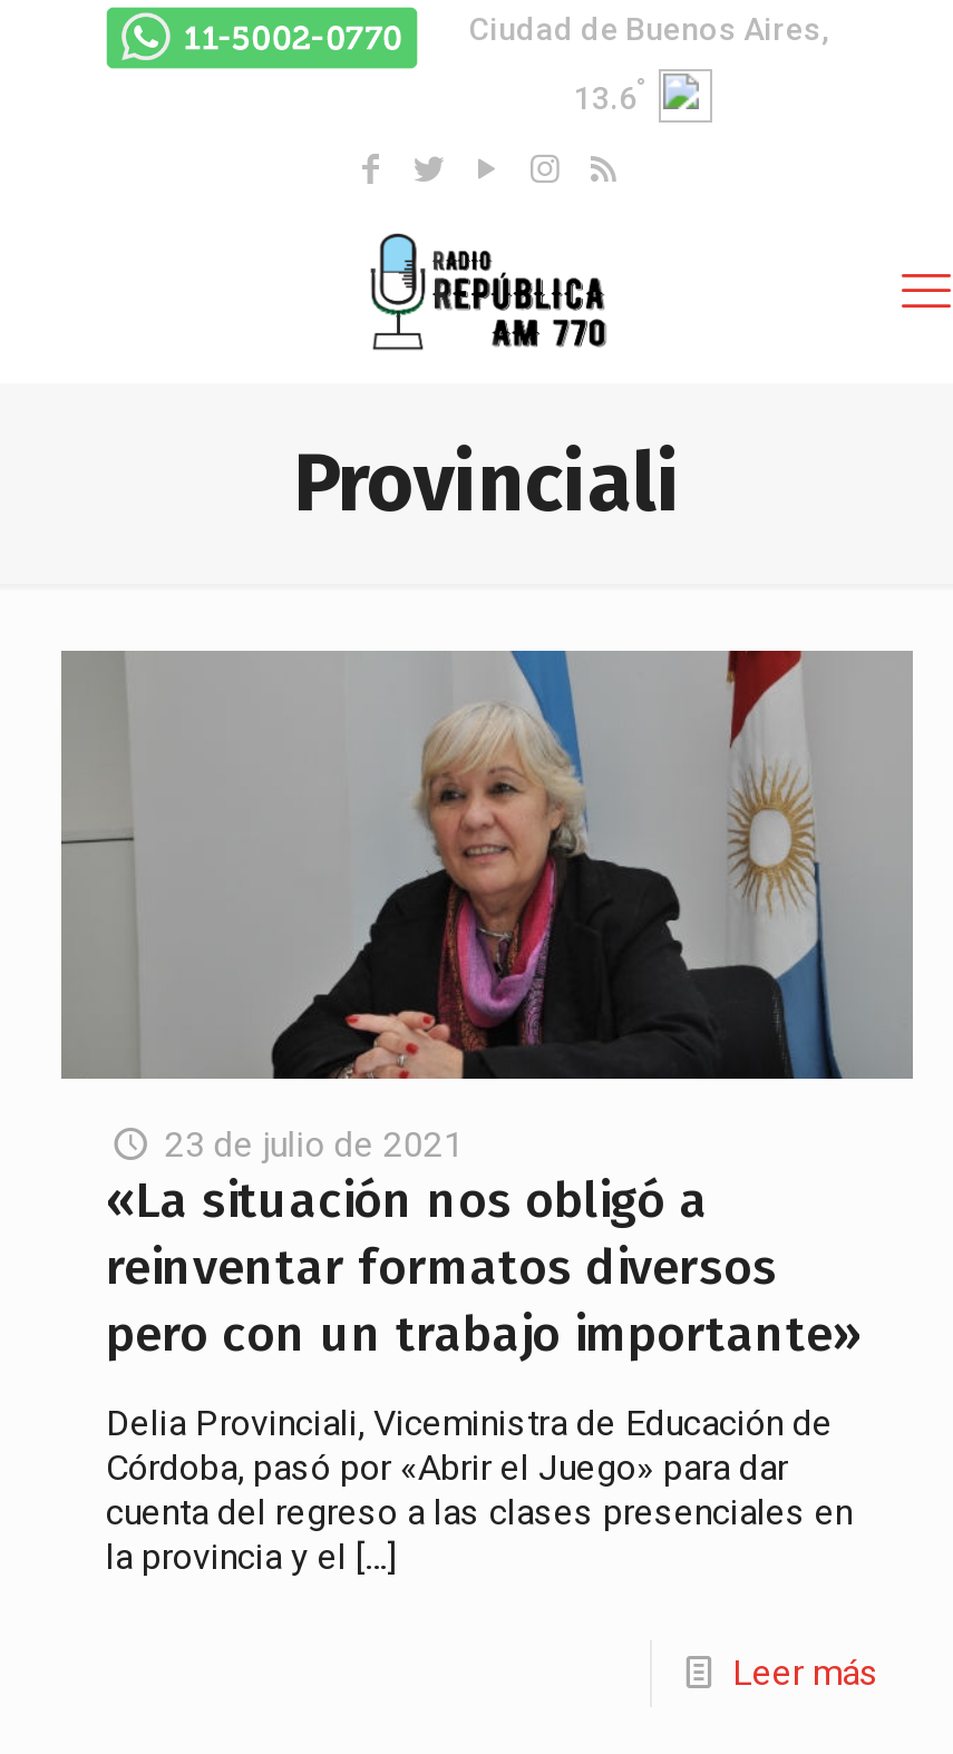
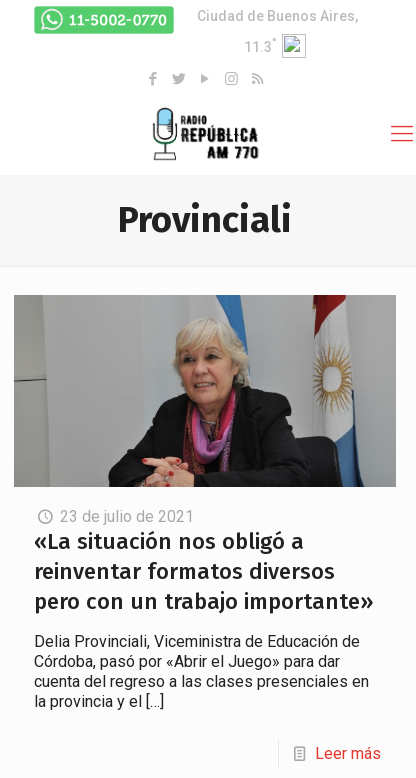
- 13.6°
+ 11.3°
